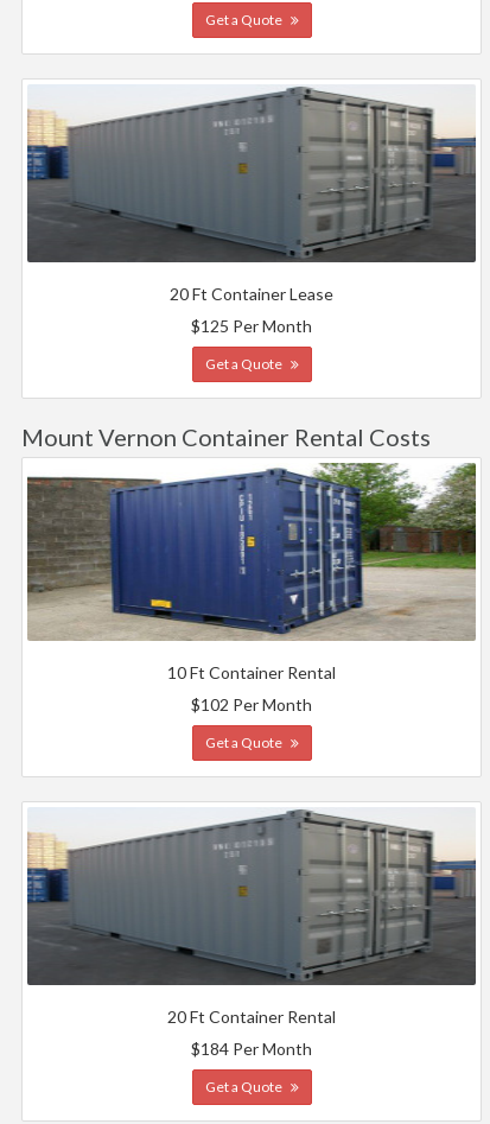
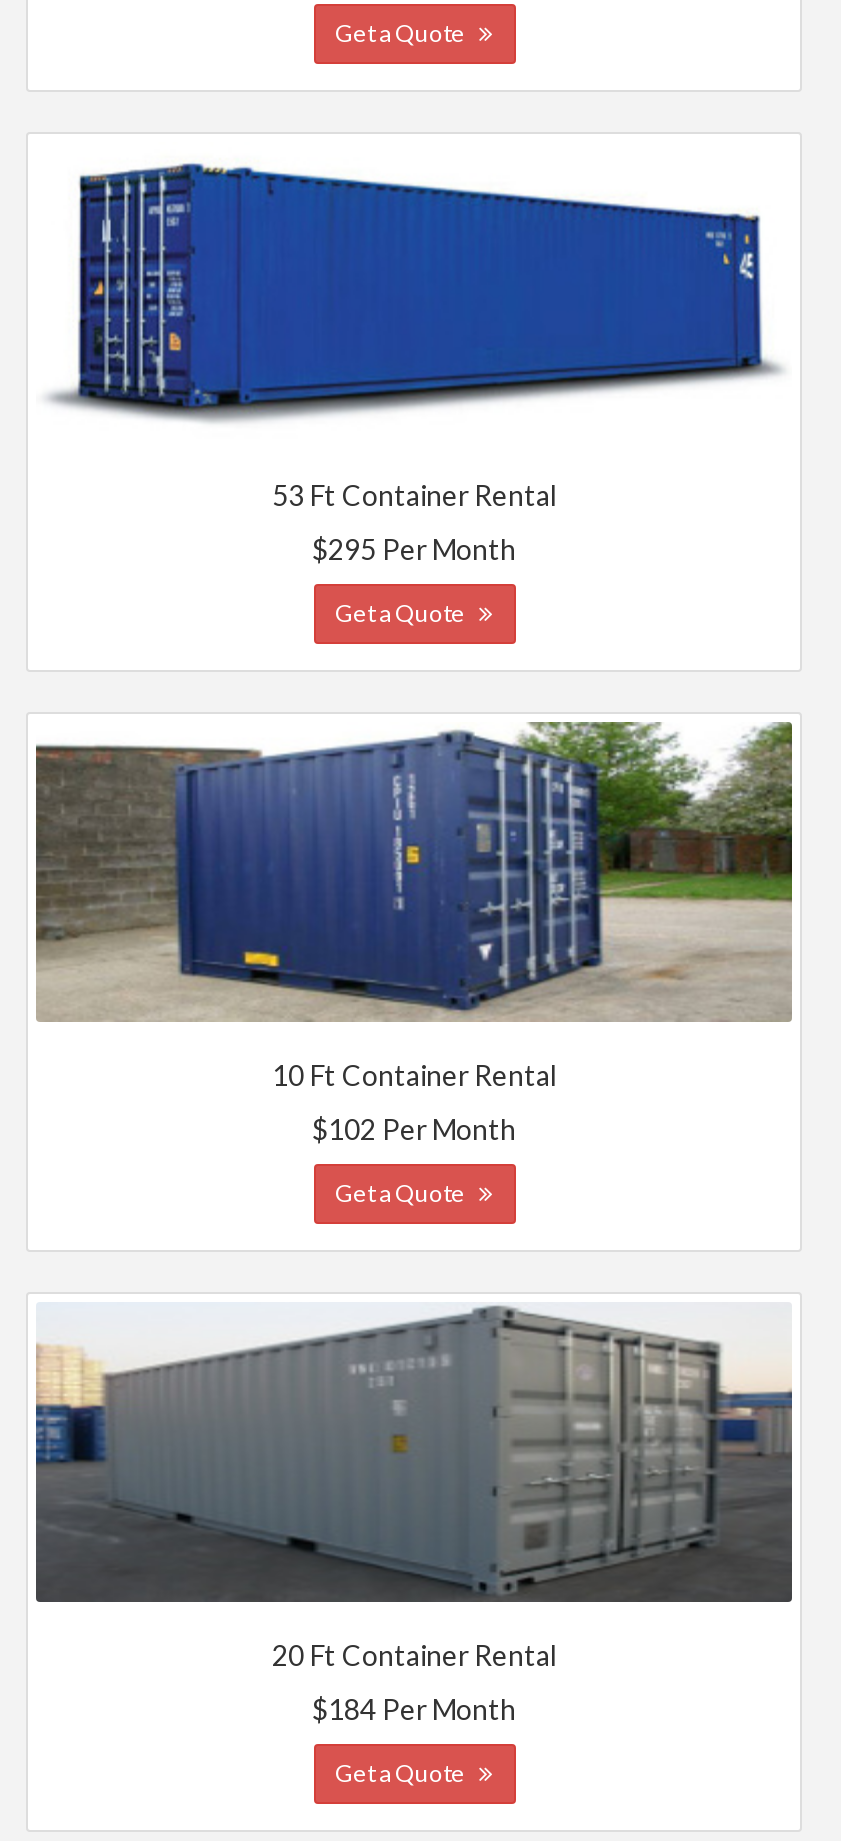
- [image]
- 20 Ft Container Lease
+ [image]
+ 53 Ft Container Rental

- $125 Per Month
+ $295 Per Month

- Mount Vernon Container Rental Costs
